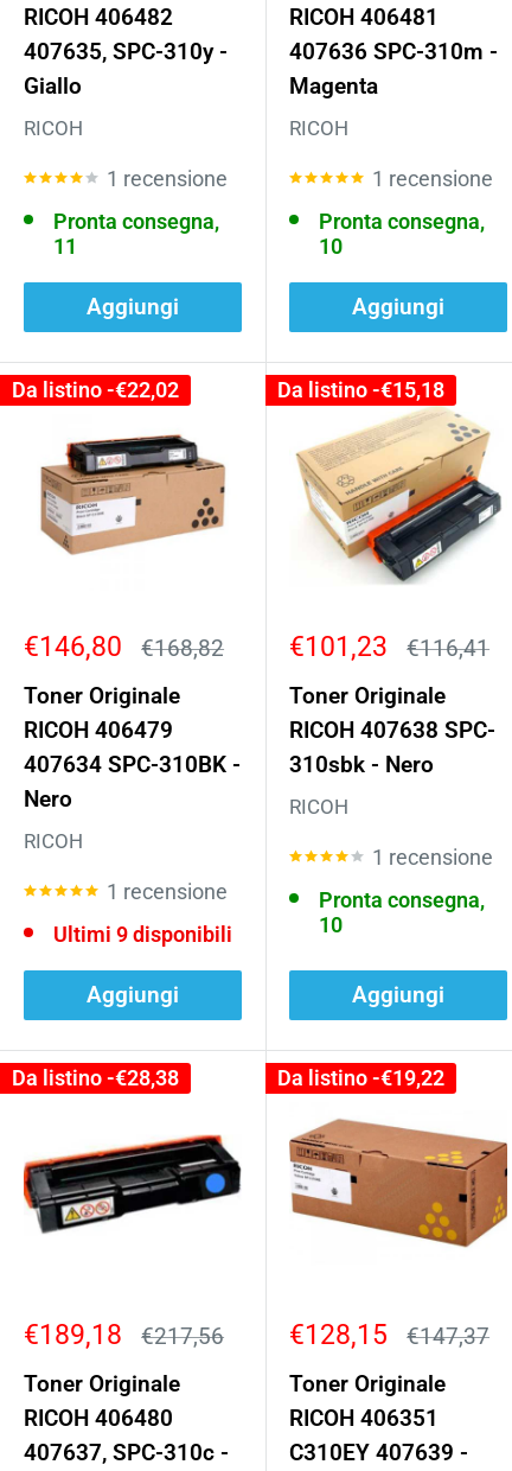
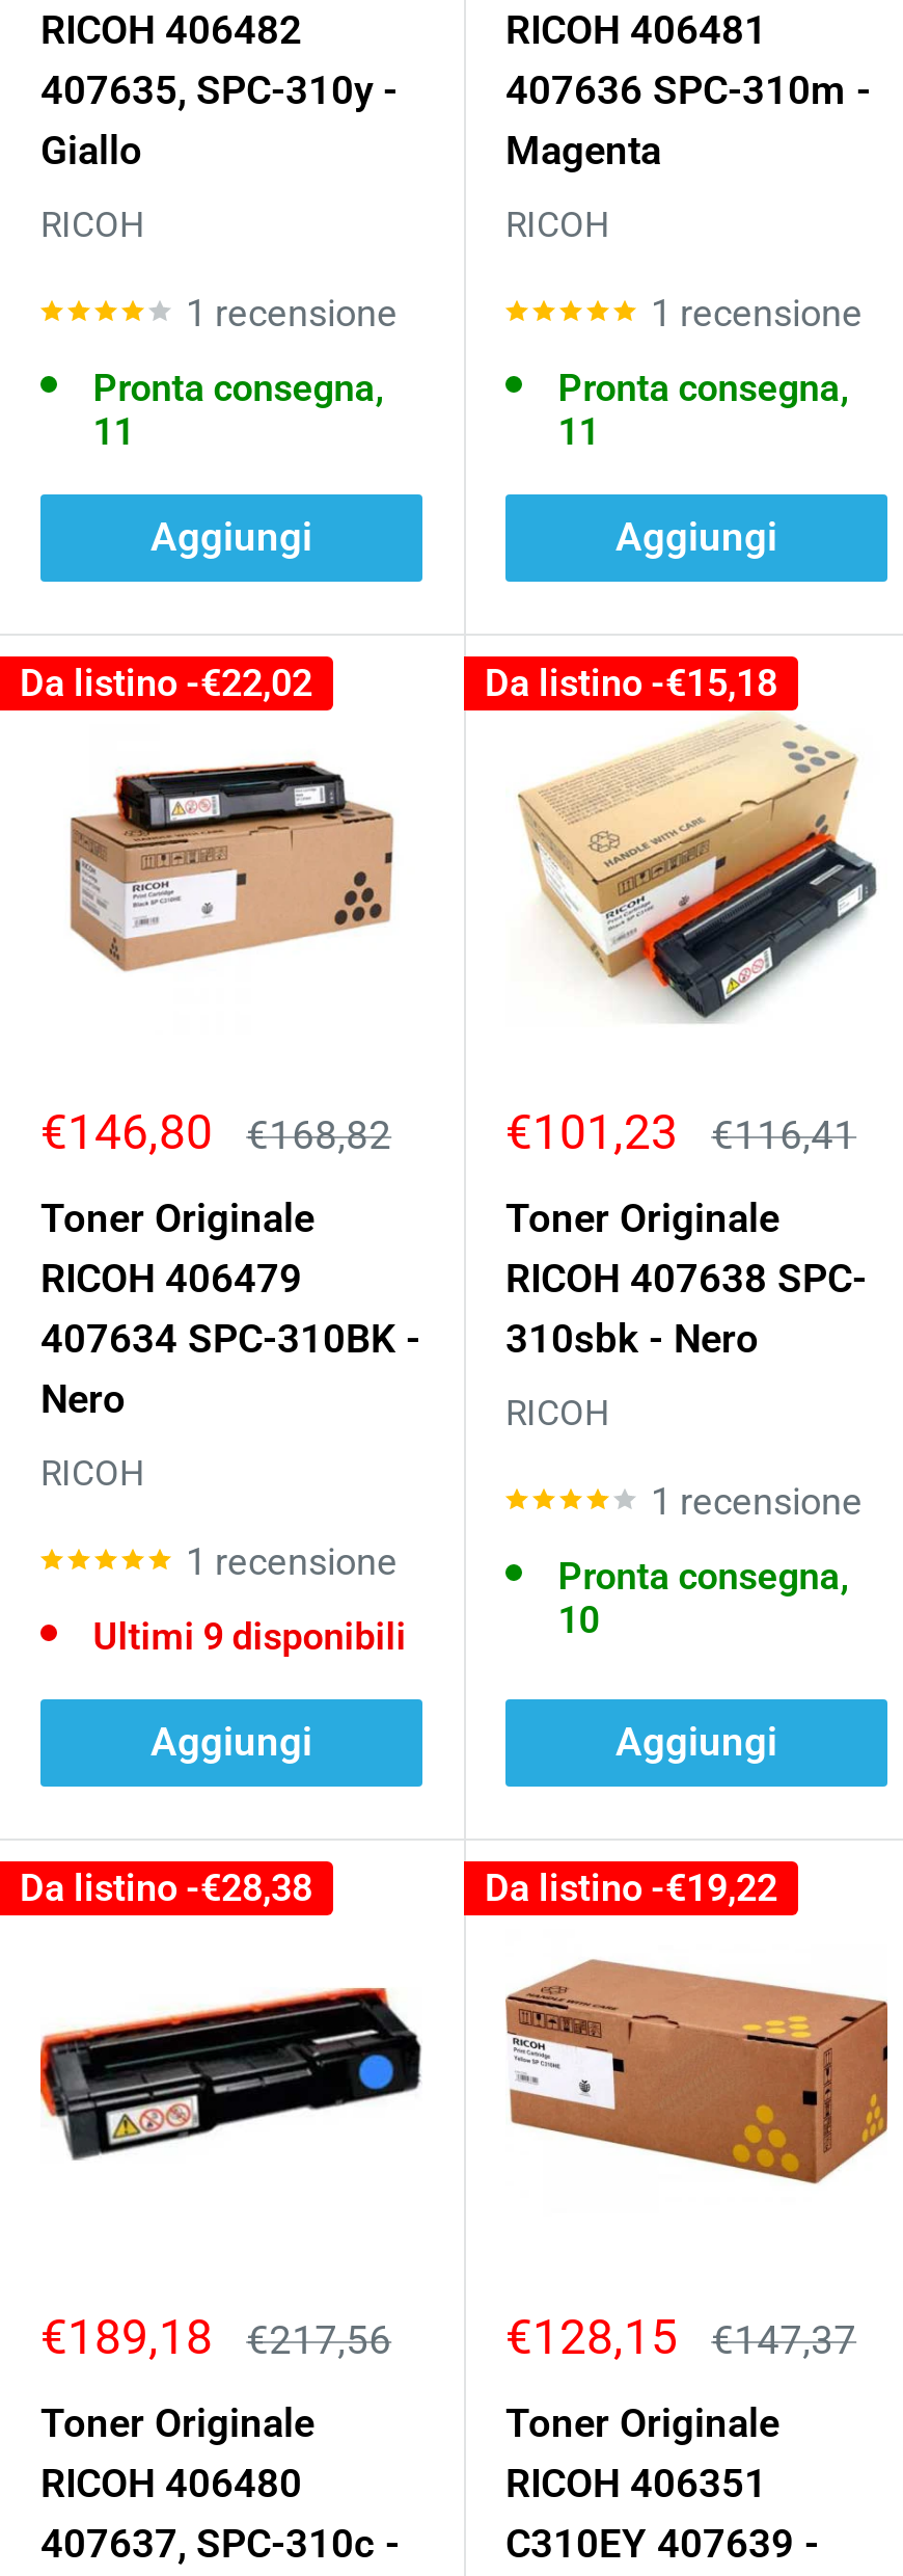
- 10
+ 11
